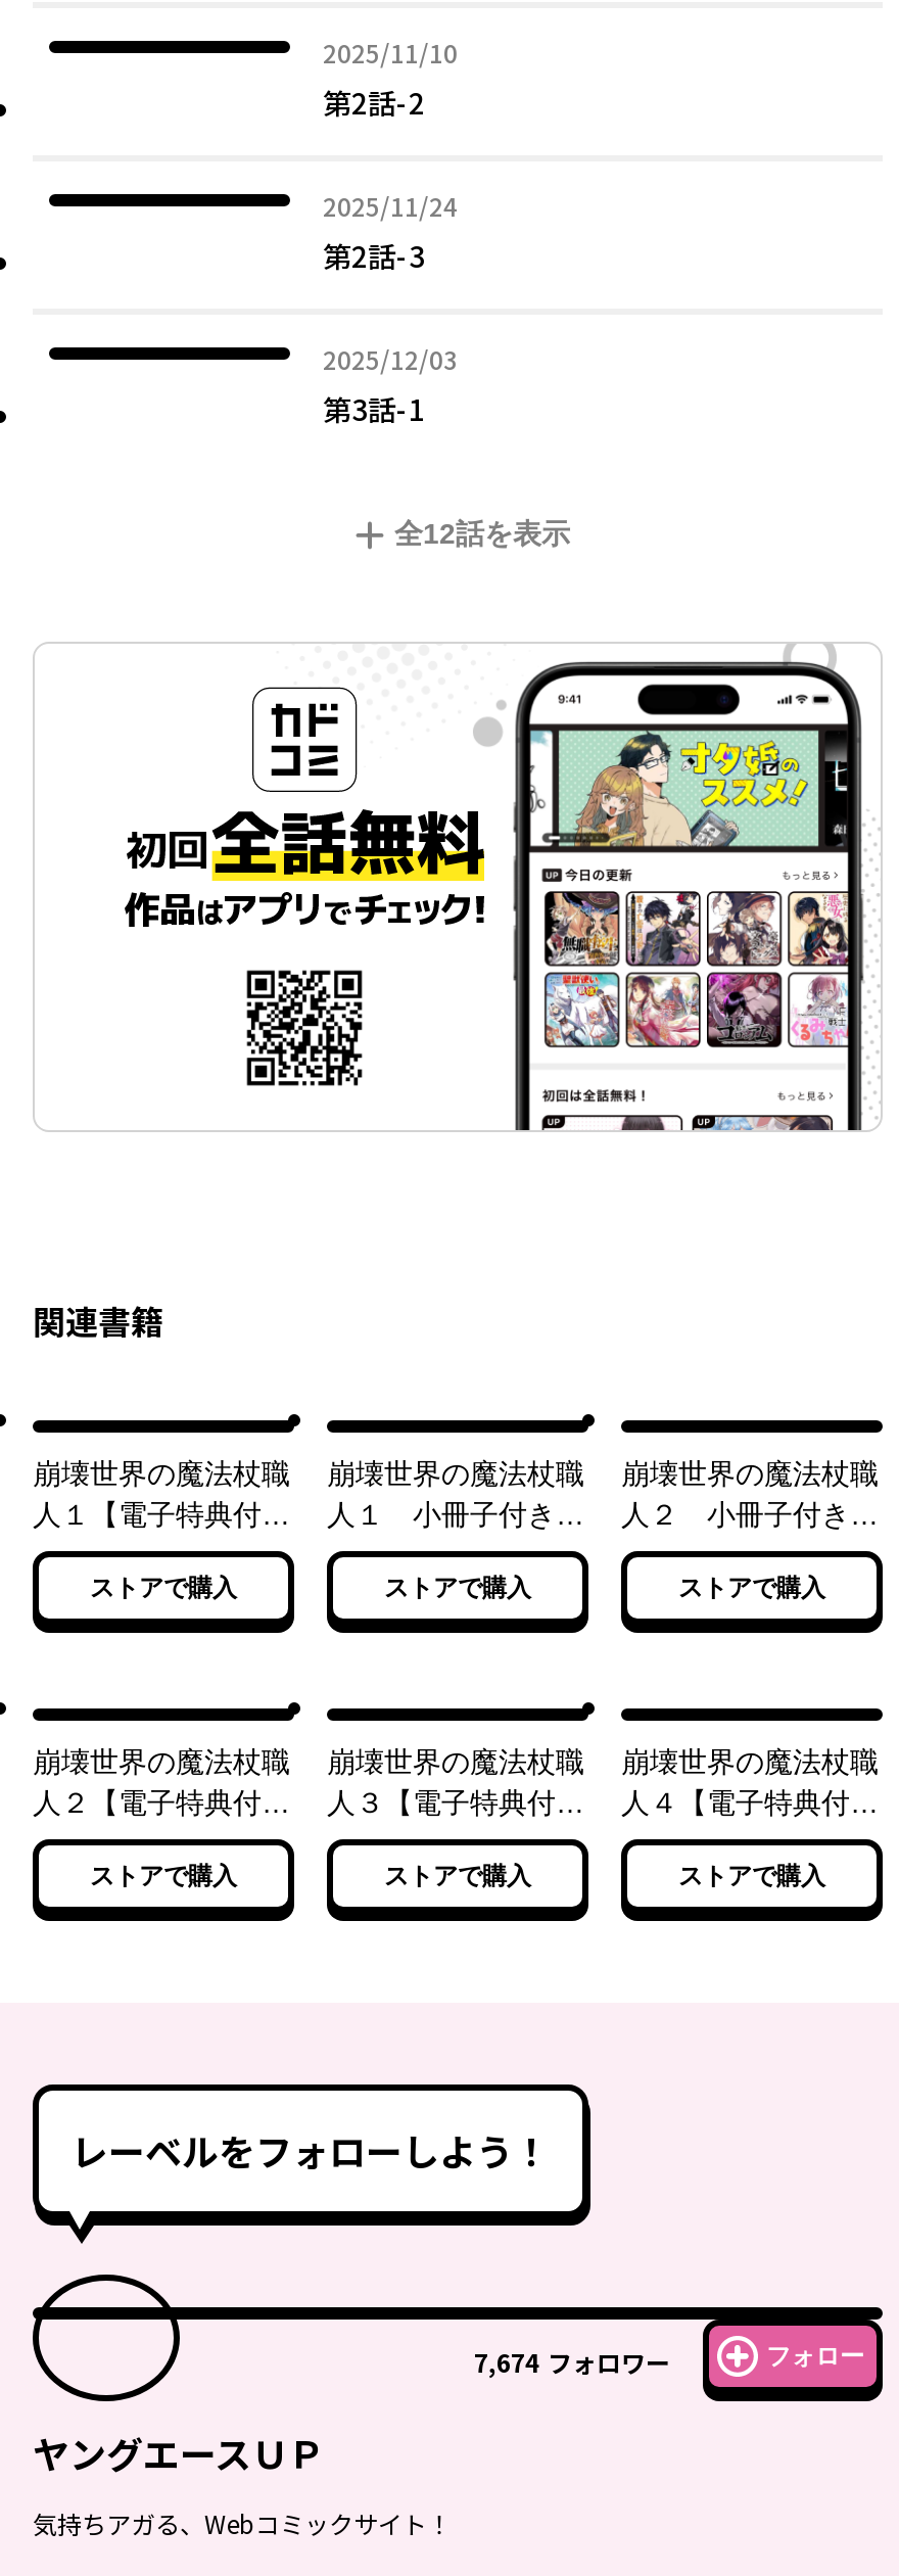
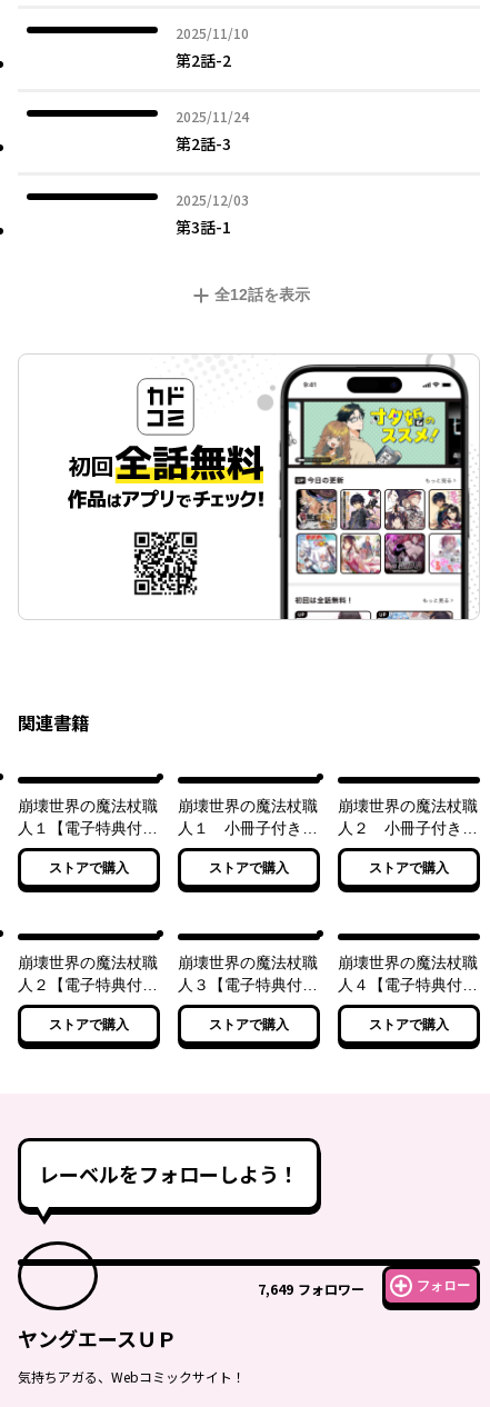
- 7,674 フォロワー
+ 7,649 フォロワー
